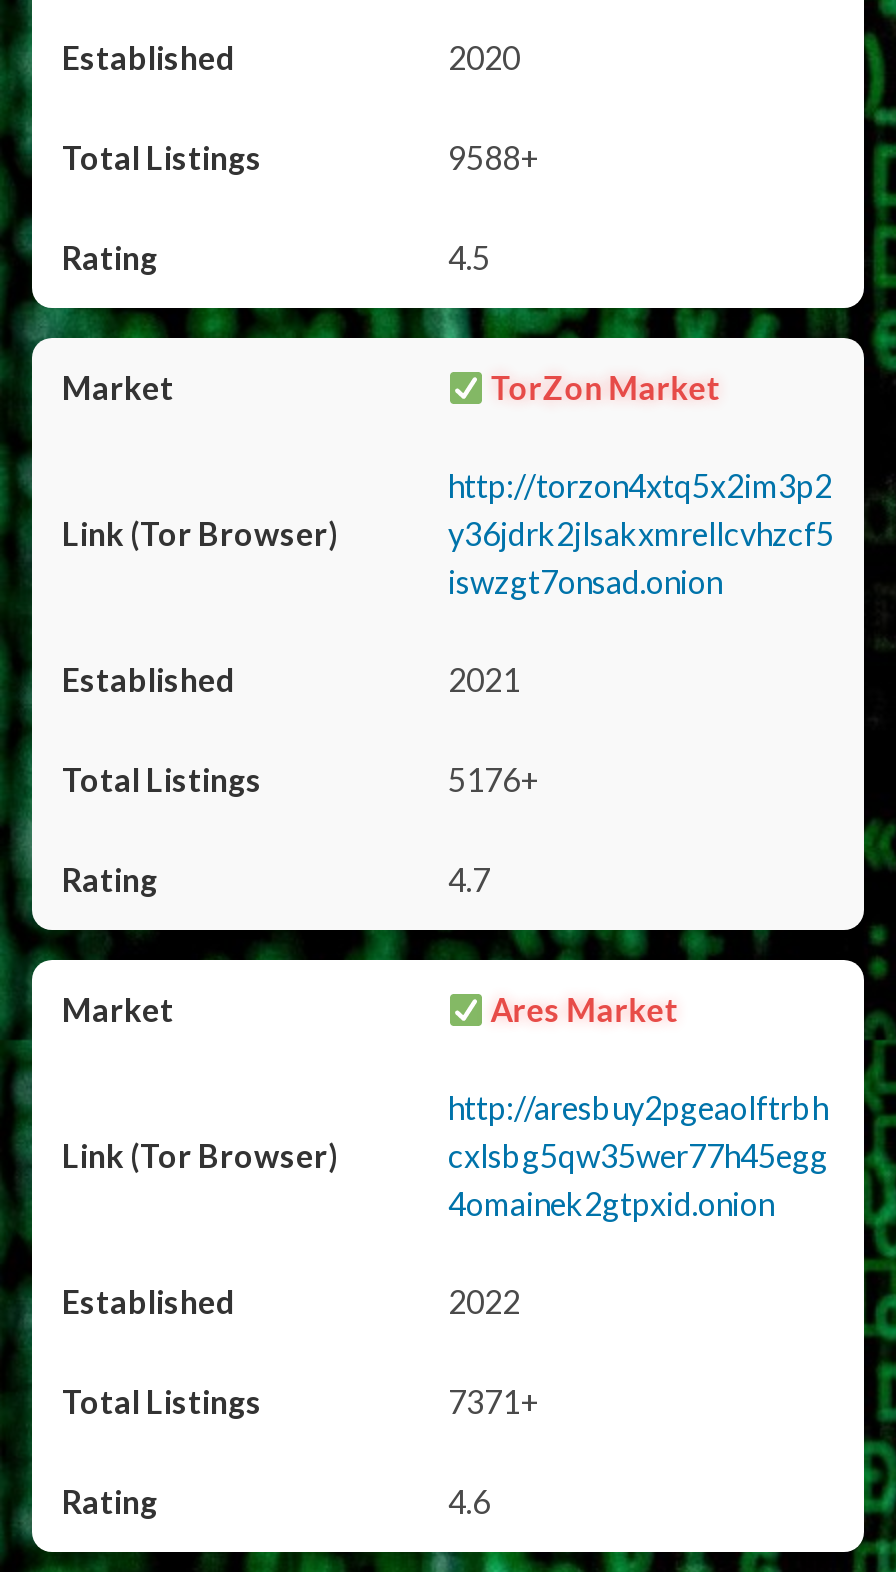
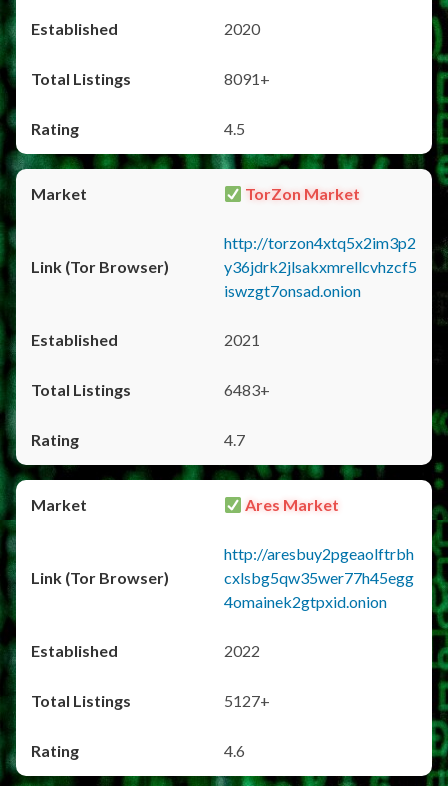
- 9588+
+ 8091+

- 5176+
+ 6483+

- 7371+
+ 5127+
